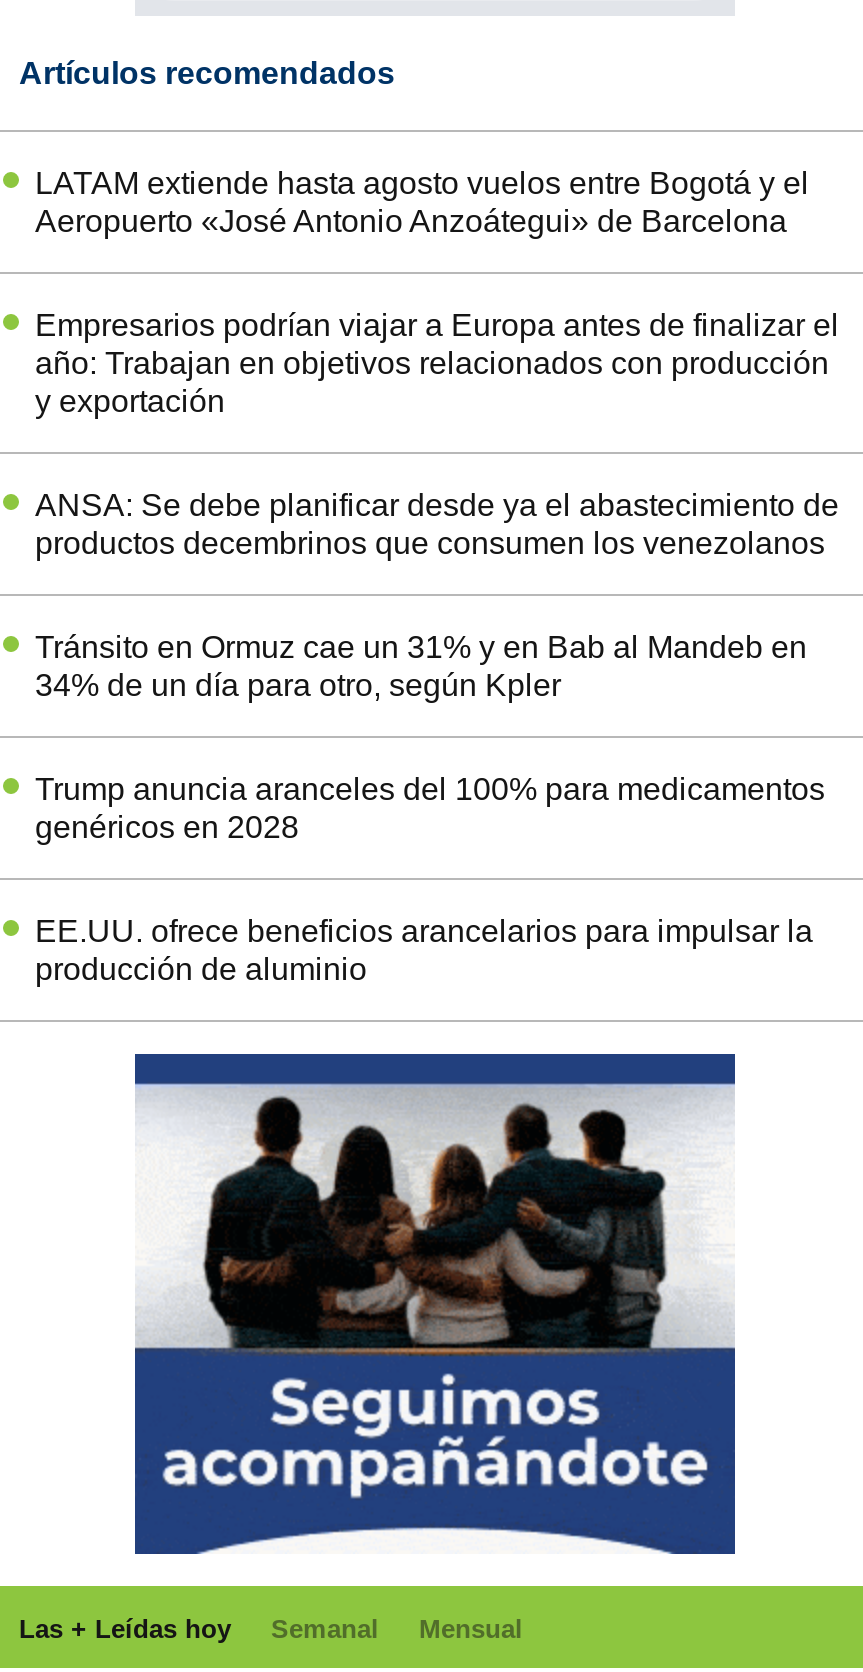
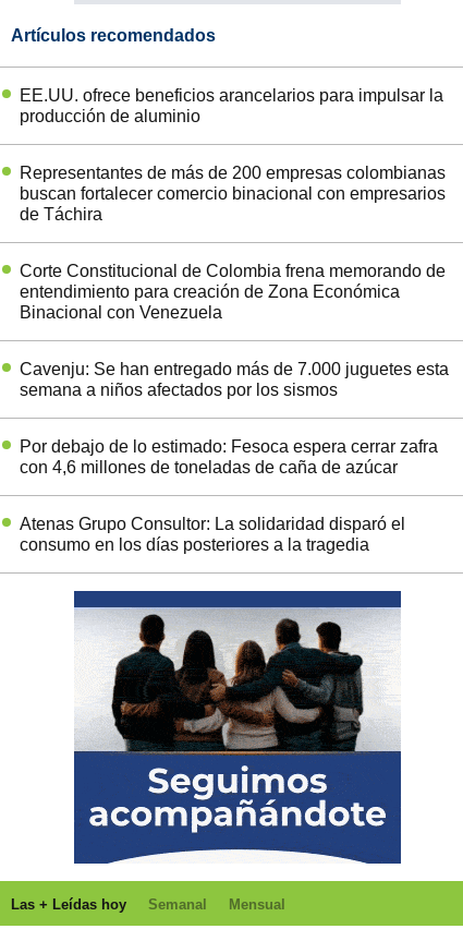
- LATAM extiende hasta agosto vuelos entre Bogotá y el
- Aeropuerto «José Antonio Anzoátegui» de Barcelona
- Empresarios podrían viajar a Europa antes de finalizar el
- año: Trabajan en objetivos relacionados con producción
- y exportación
- ANSA: Se debe planificar desde ya el abastecimiento de
- productos decembrinos que consumen los venezolanos
- Tránsito en Ormuz cae un 31% y en Bab al Mandeb en
- 34% de un día para otro, según Kpler
- Trump anuncia aranceles del 100% para medicamentos
- genéricos en 2028

moved up: EE.UU. ofrece beneficios arancelarios para impulsar la | producción de aluminio

+ Representantes de más de 200 empresas colombianas
+ buscan fortalecer comercio binacional con empresarios
+ de Táchira
+ Corte Constitucional de Colombia frena memorando de
+ entendimiento para creación de Zona Económica
+ Binacional con Venezuela
+ Cavenju: Se han entregado más de 7.000 juguetes esta
+ semana a niños afectados por los sismos
+ Por debajo de lo estimado: Fesoca espera cerrar zafra
+ con 4,6 millones de toneladas de caña de azúcar
+ Atenas Grupo Consultor: La solidaridad disparó el
+ consumo en los días posteriores a la tragedia
